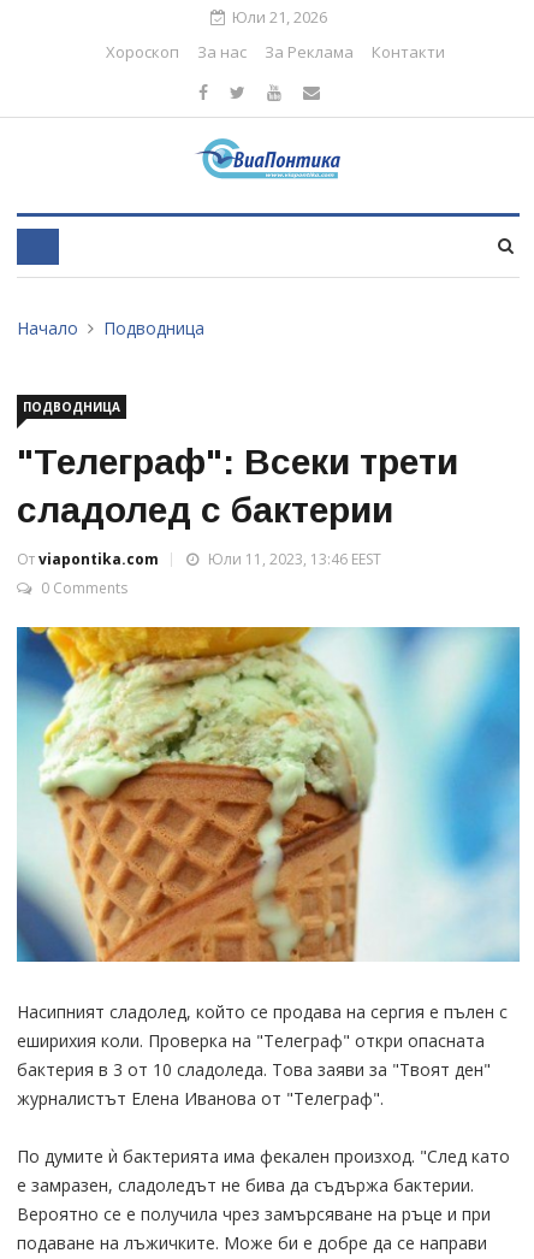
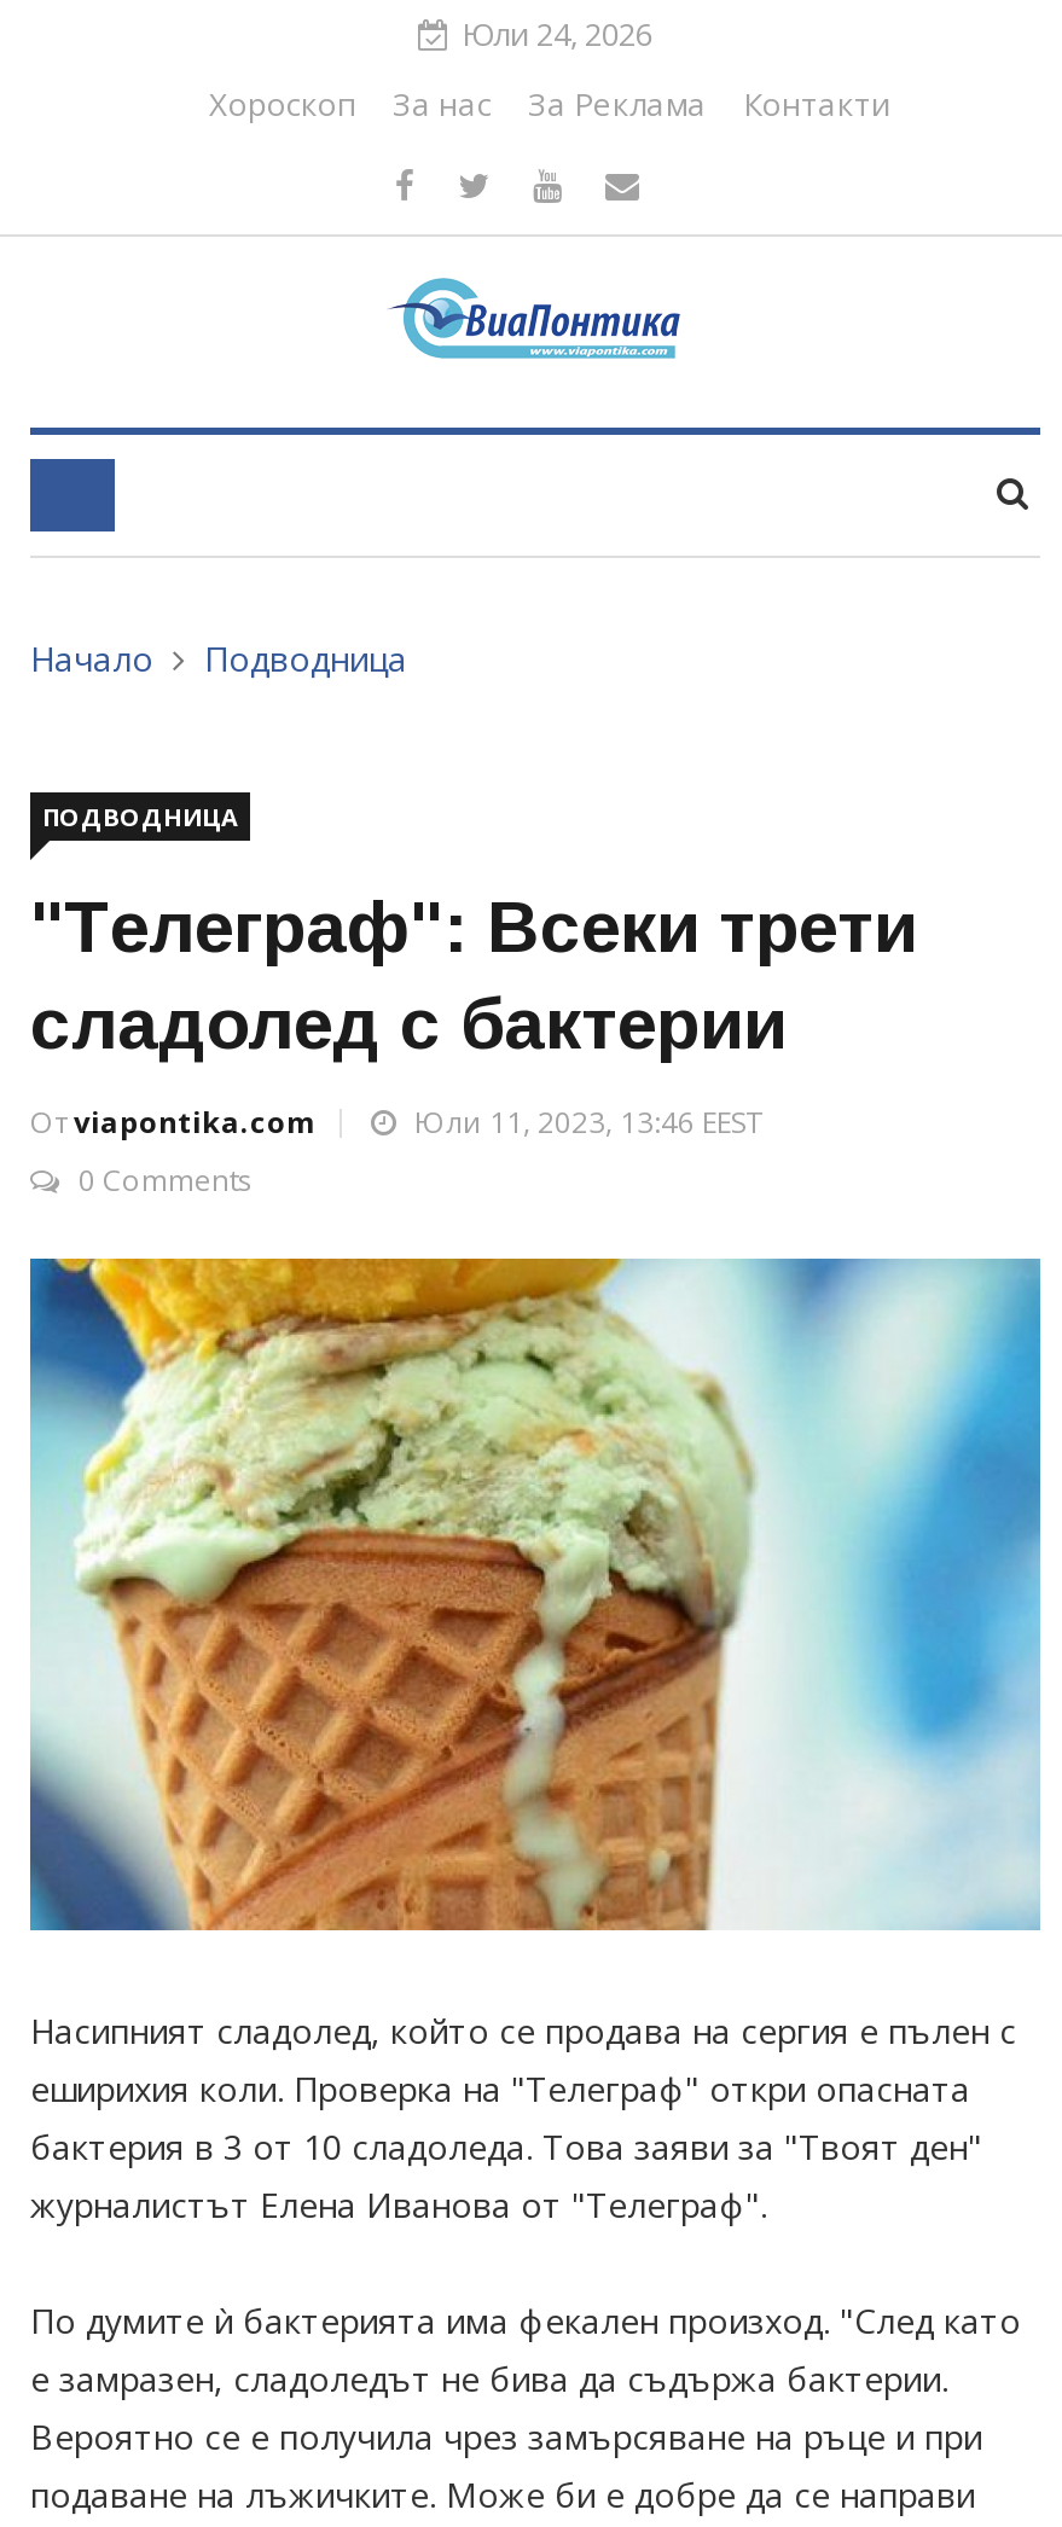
- Юли 21, 2026
+ Юли 24, 2026
